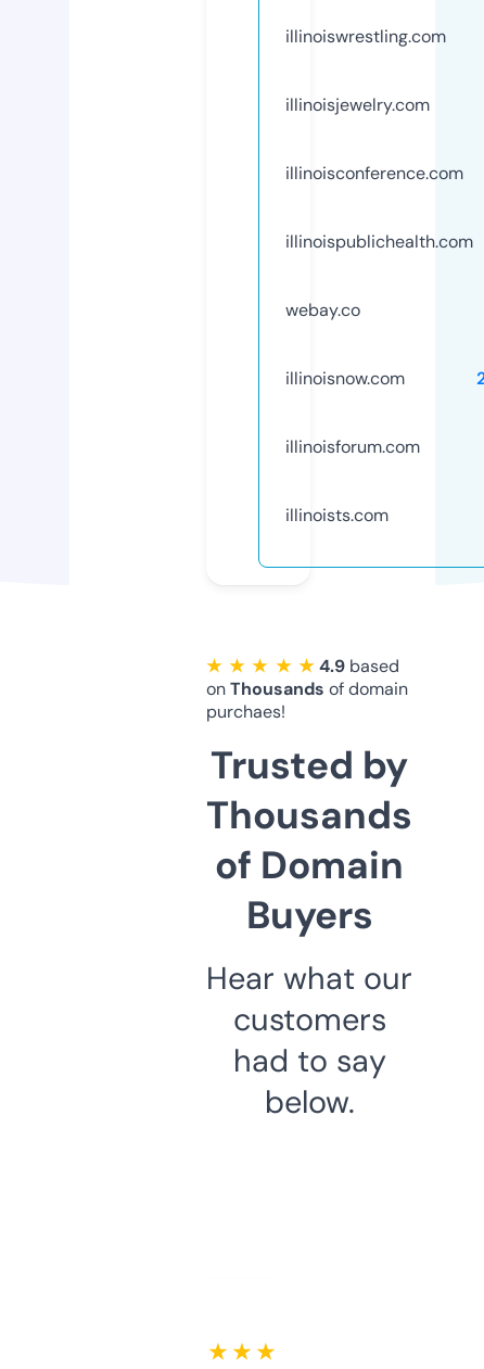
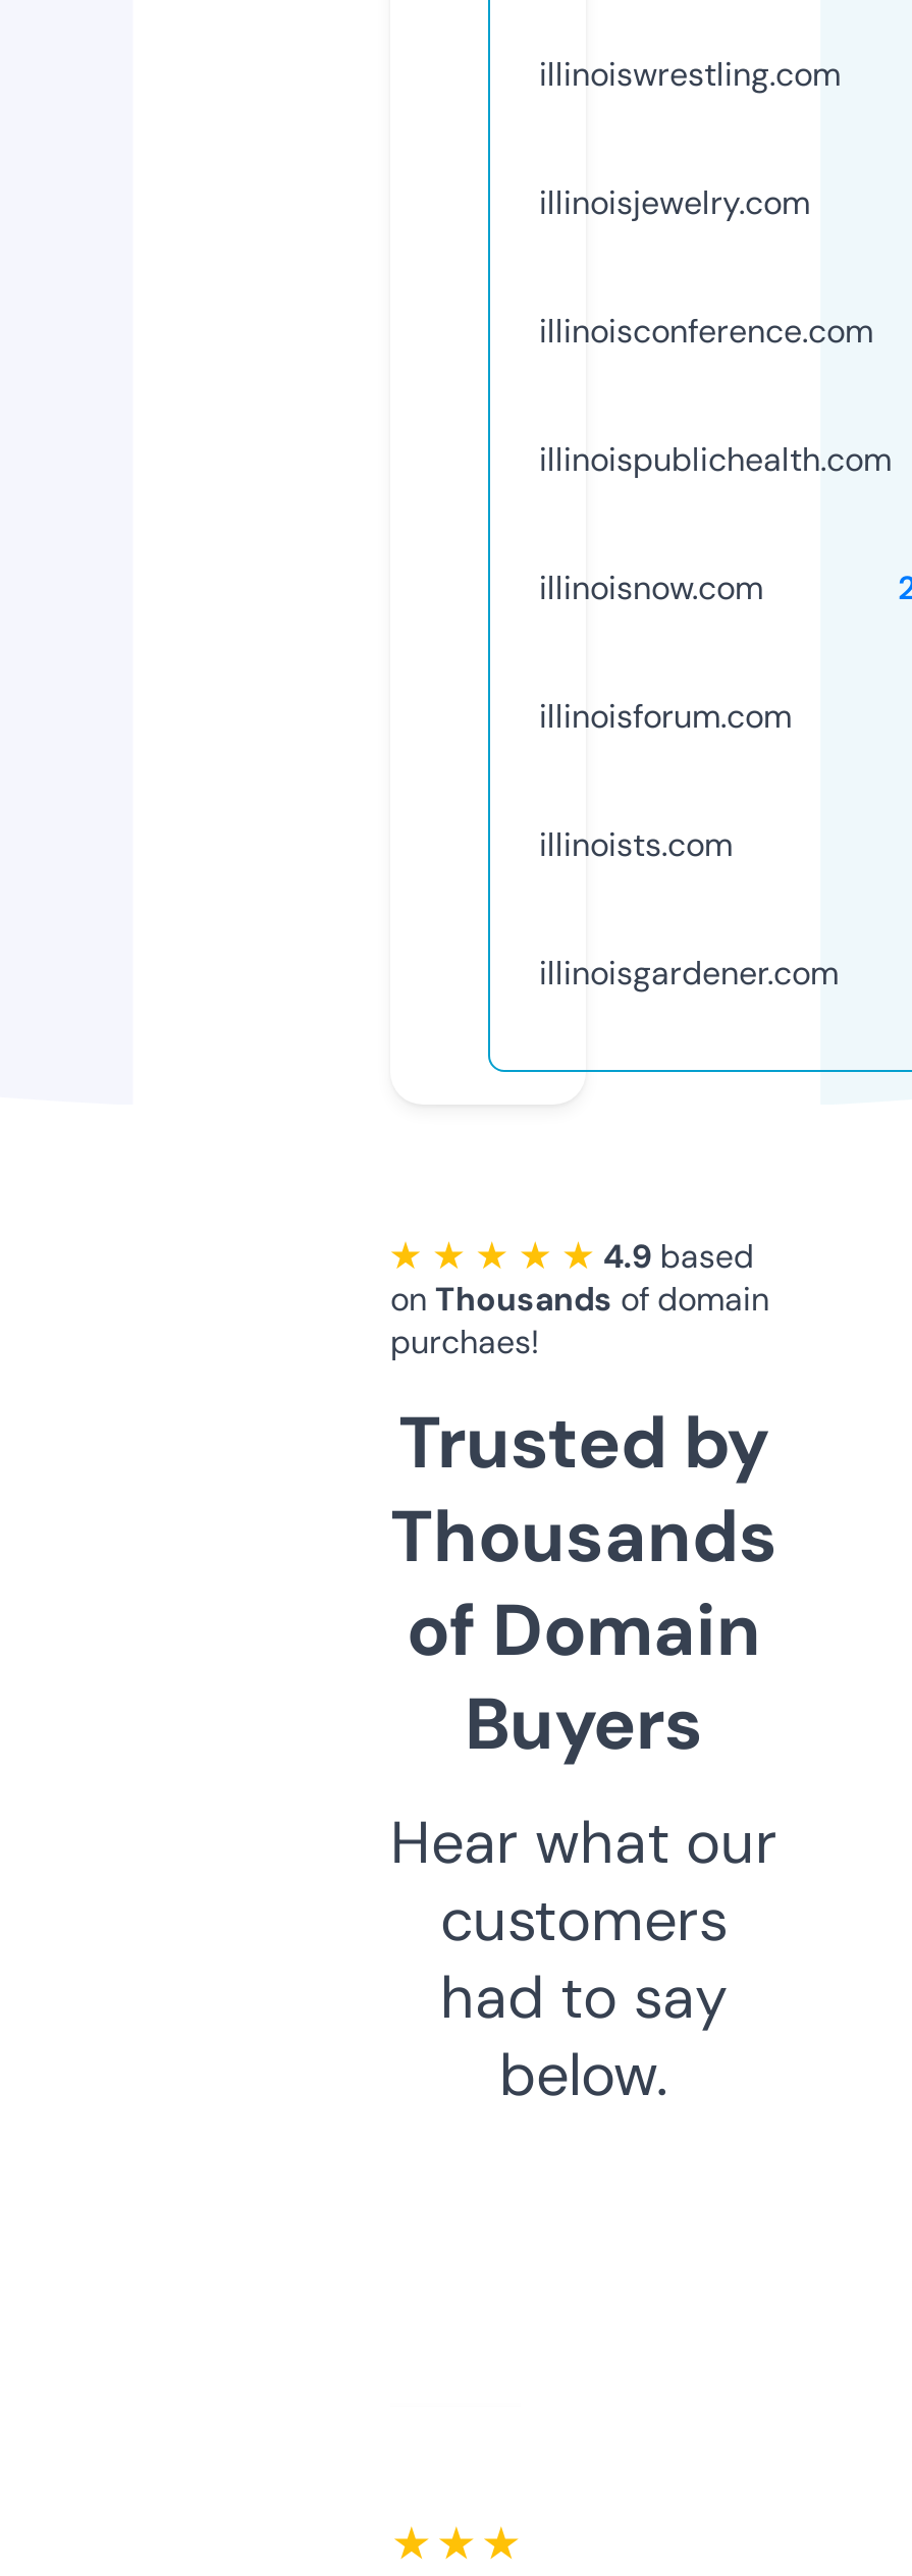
- webay.co

moved up: illinoisnow.com | illinoisforum.com | illinoists.com

+ illinoisgardener.com
